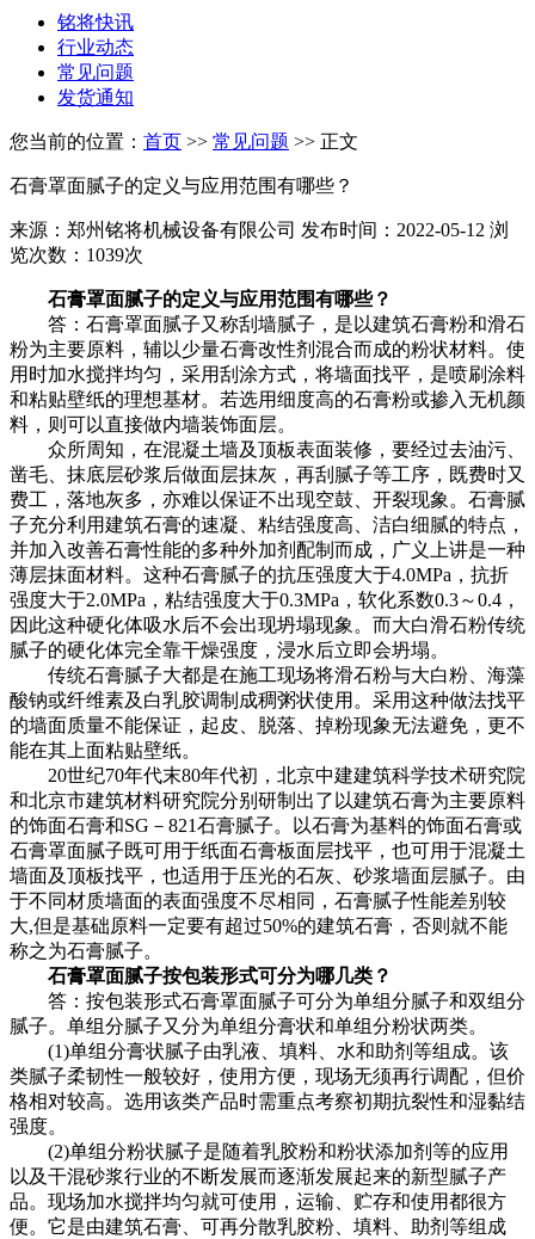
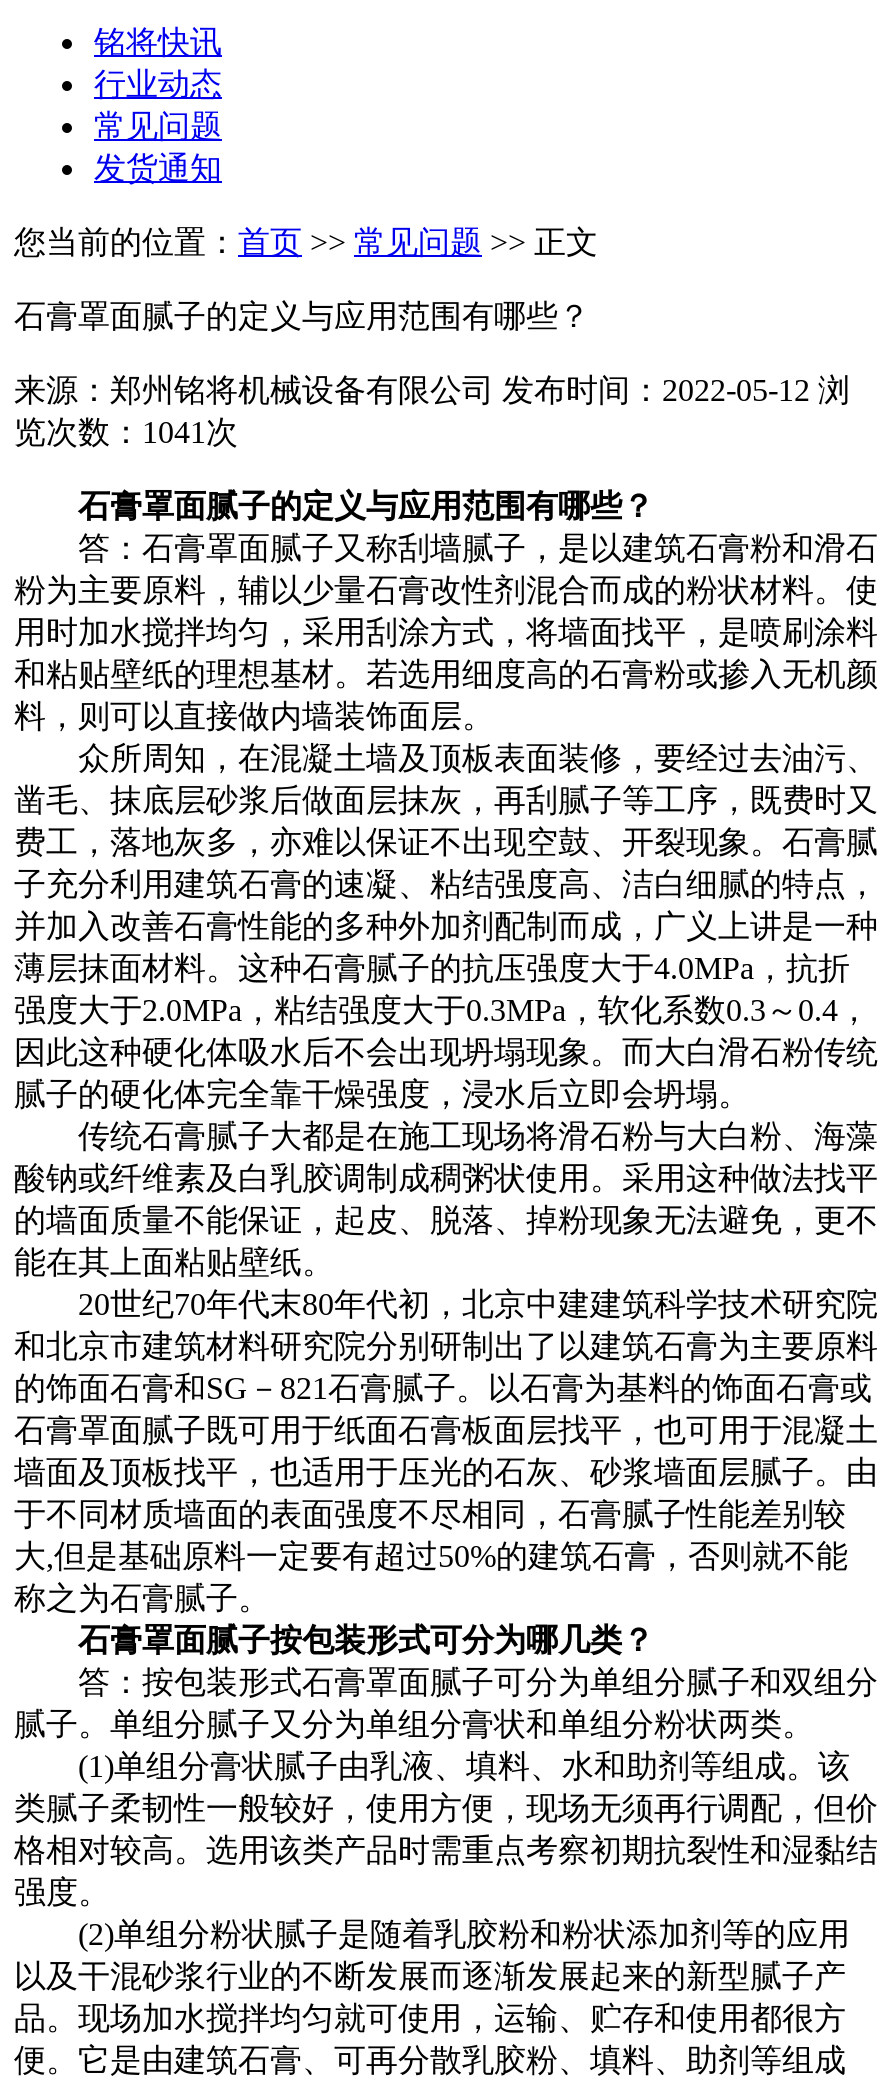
- 览次数：1039次
+ 览次数：1041次
